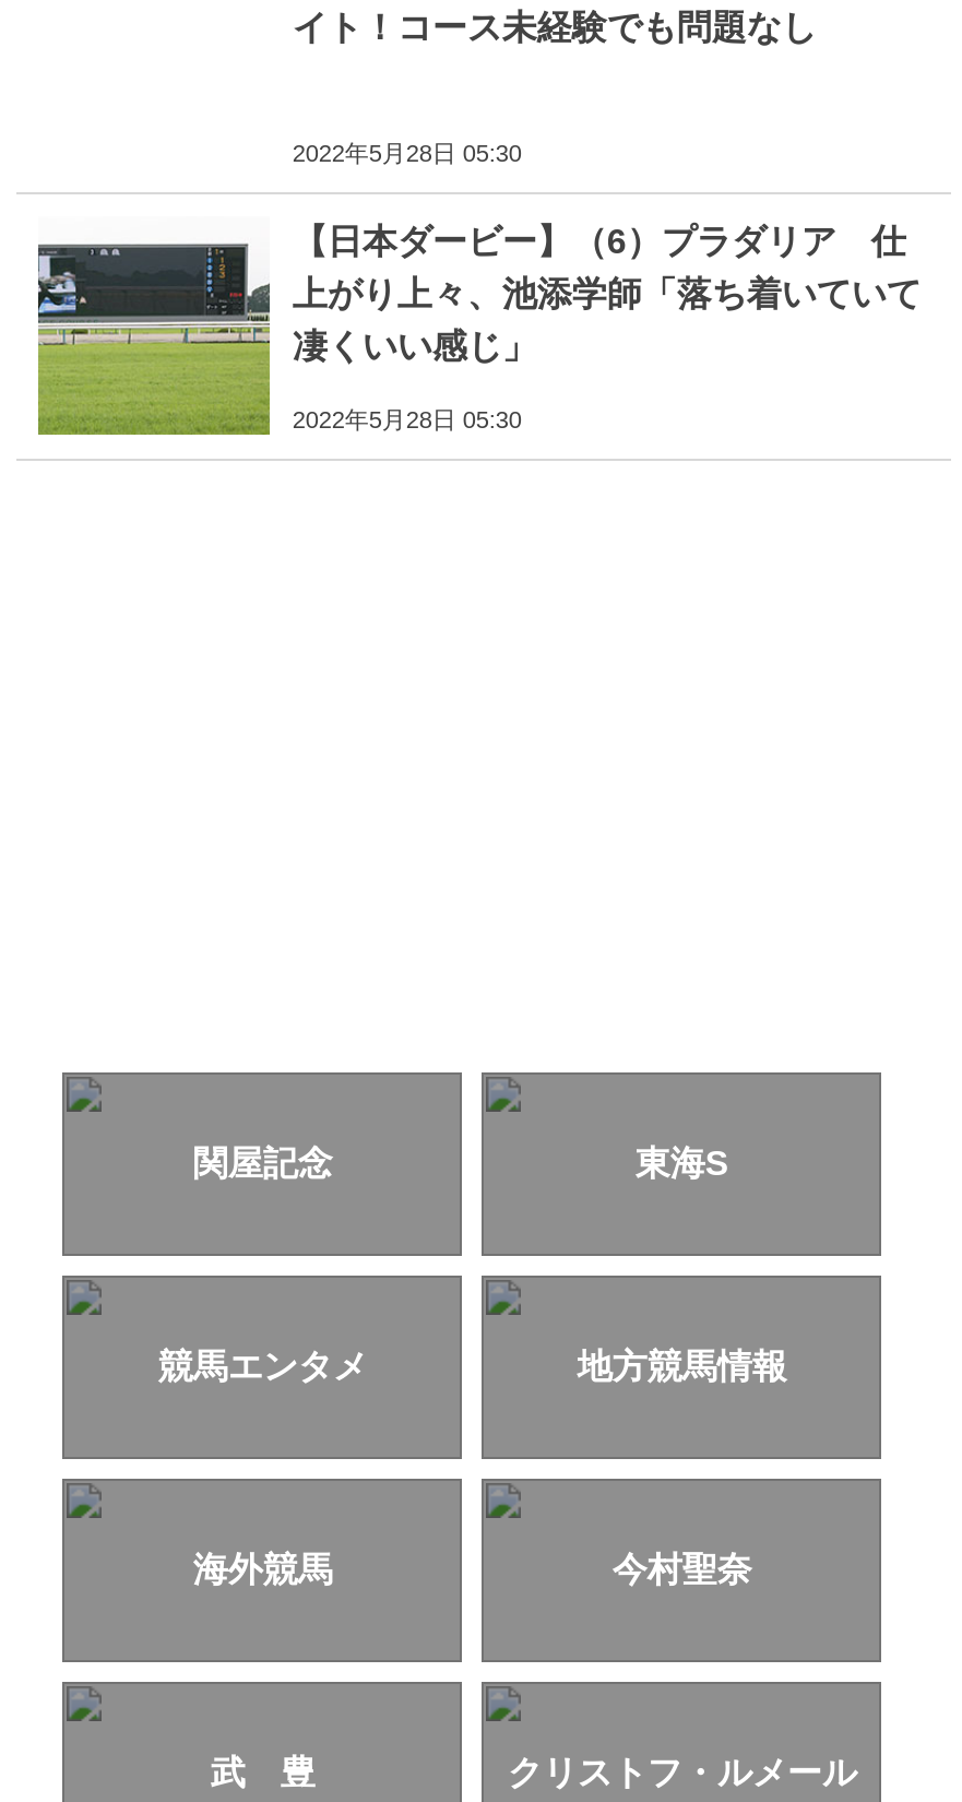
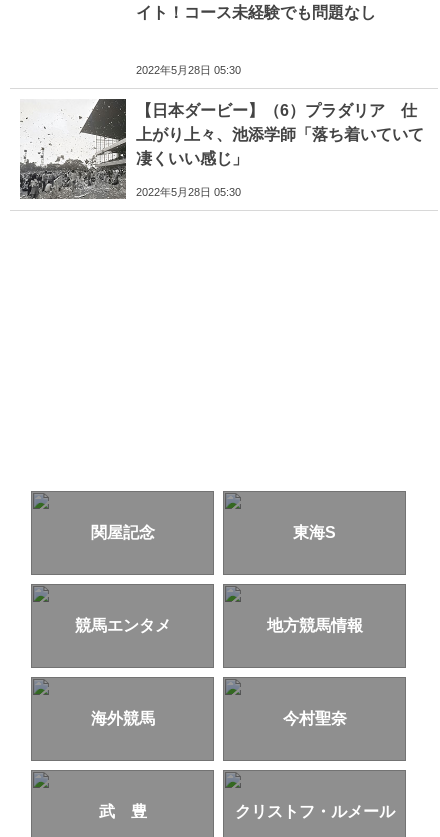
- [image]
+ [image]
